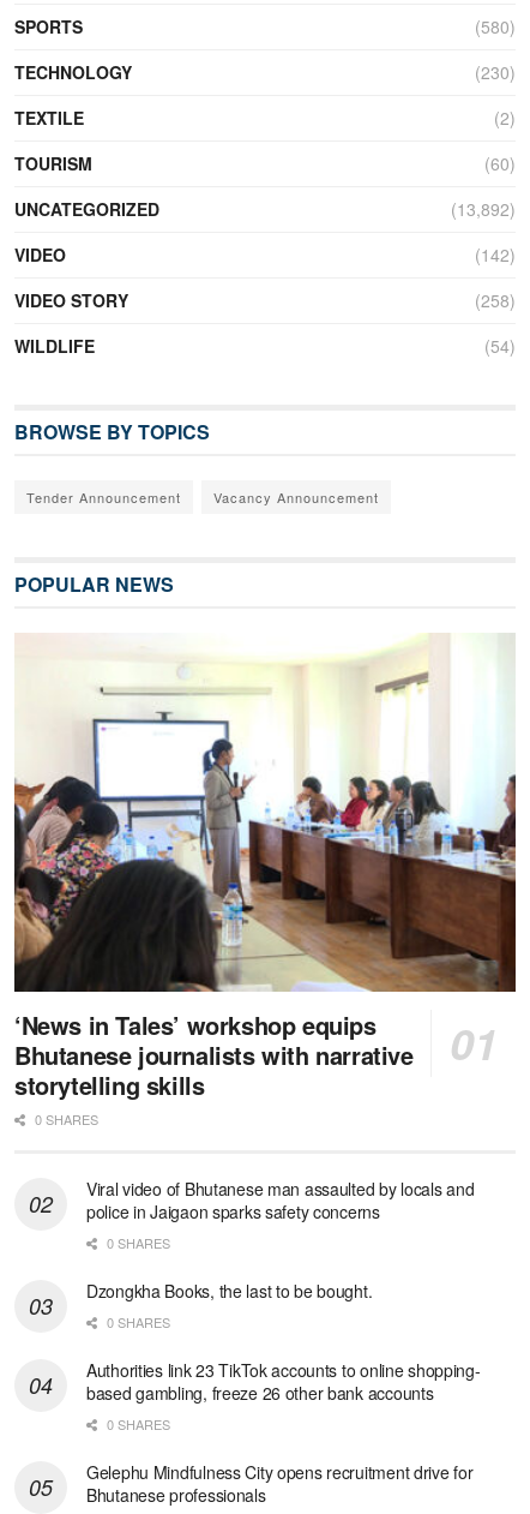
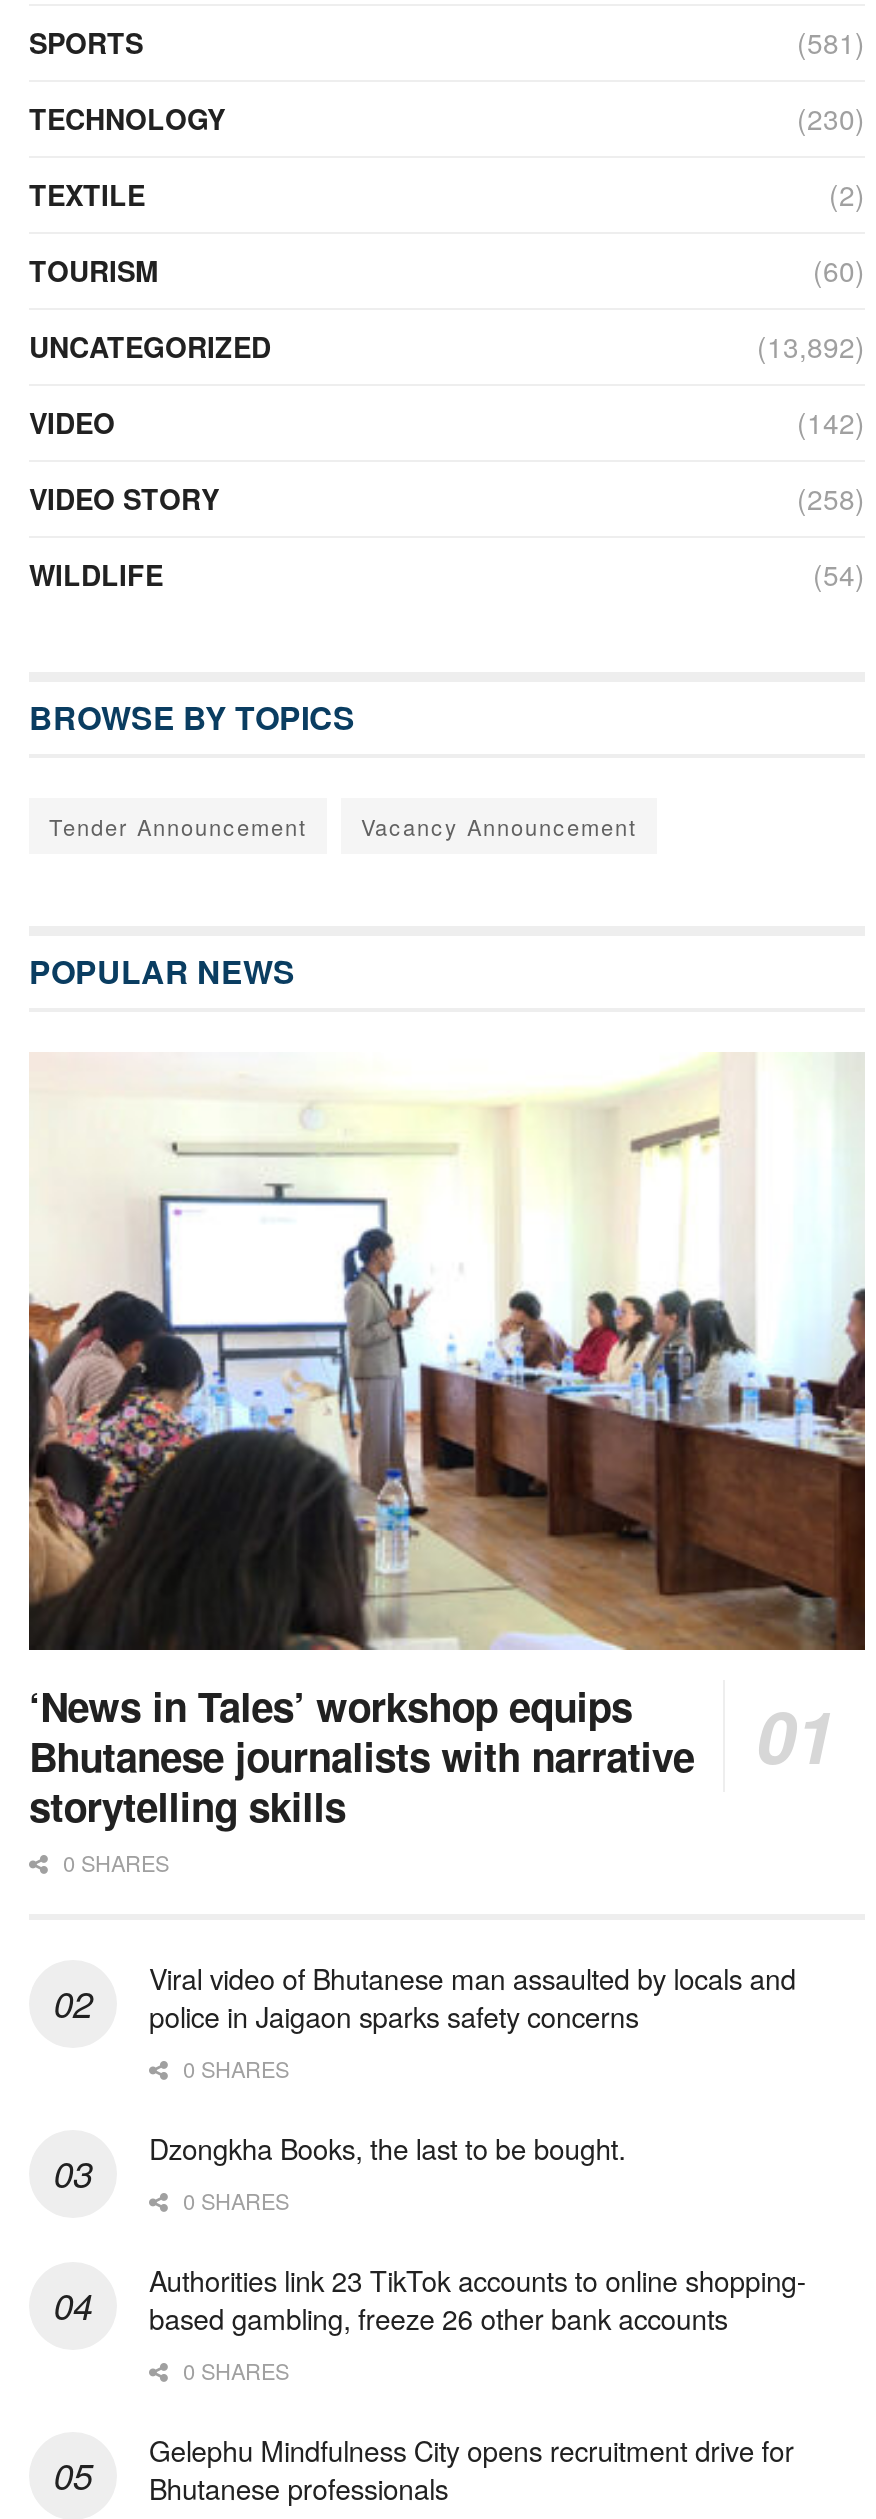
- (580)
+ (581)
